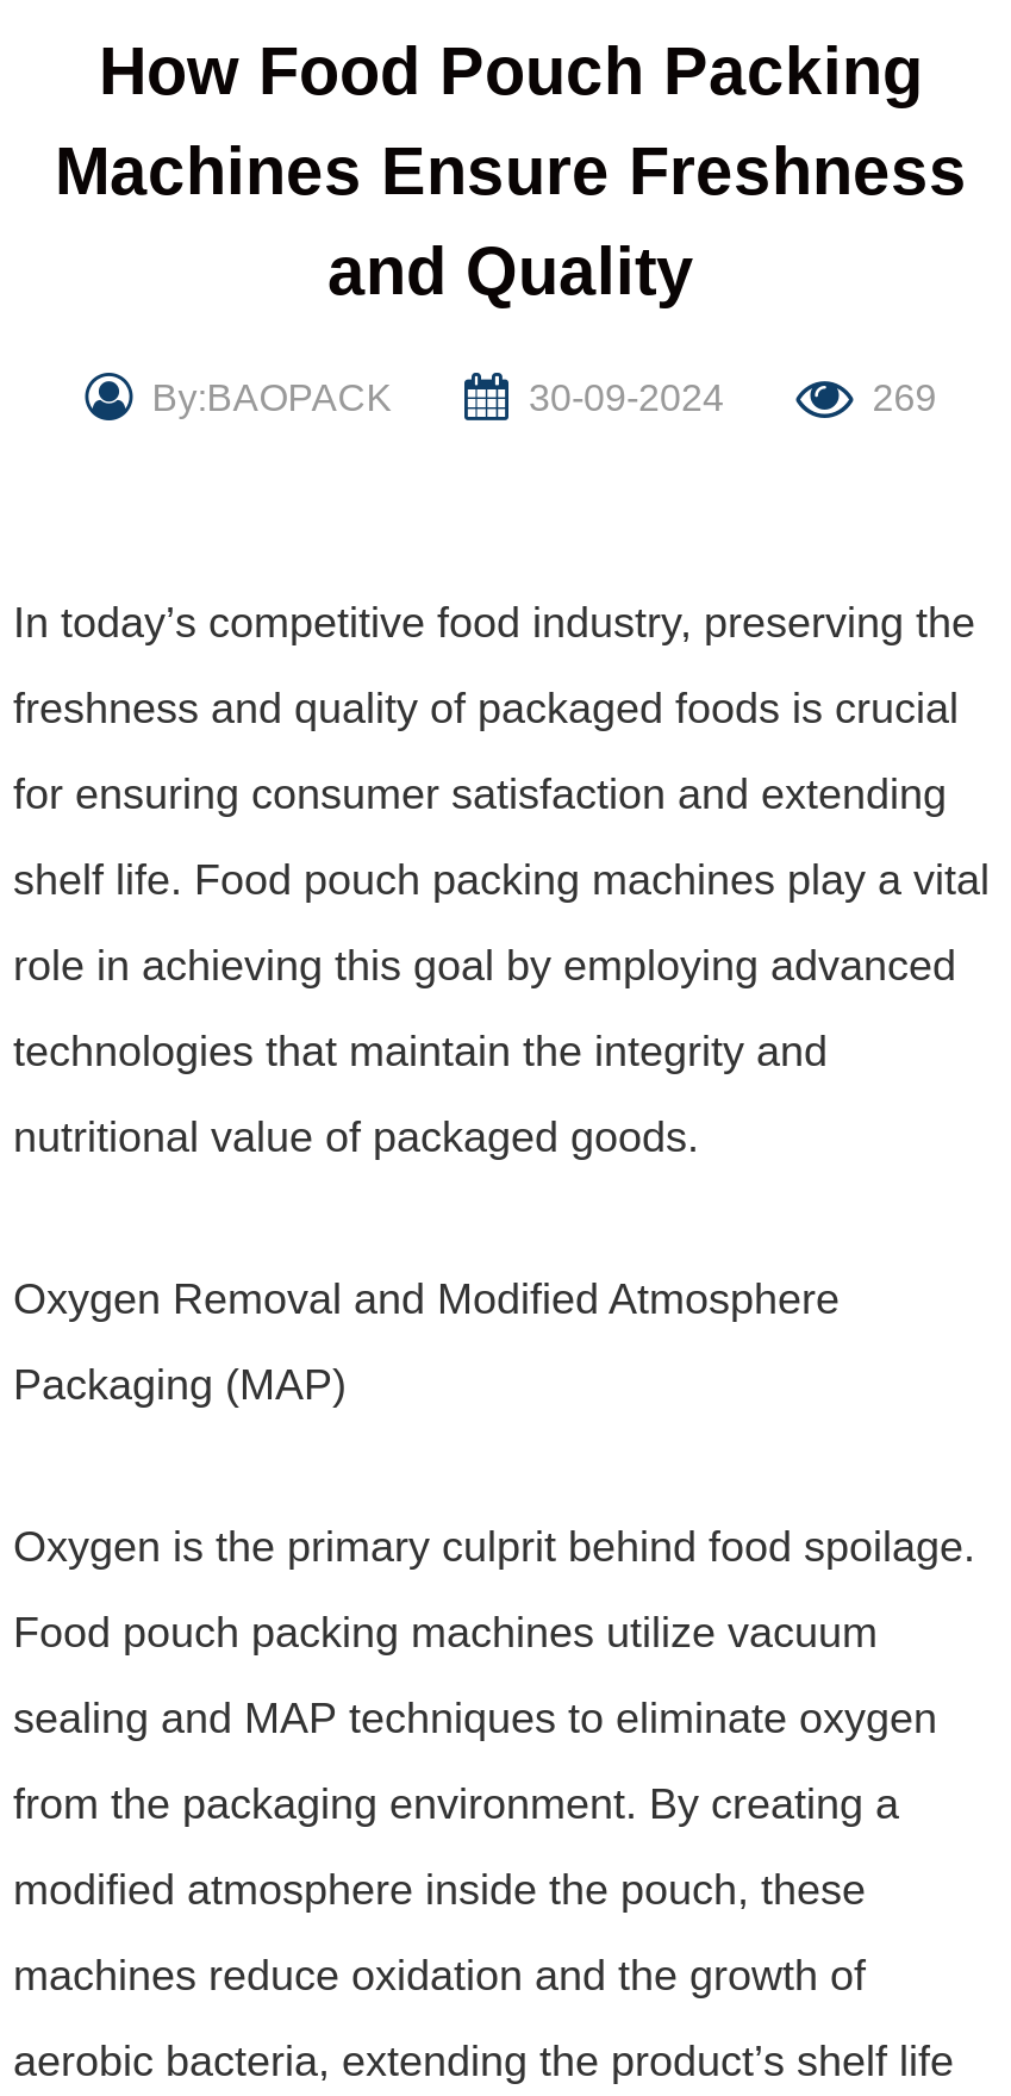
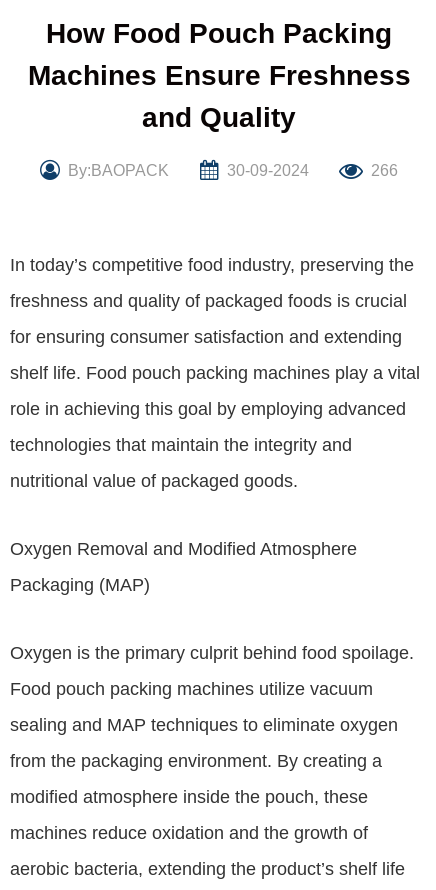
- 269
+ 266
